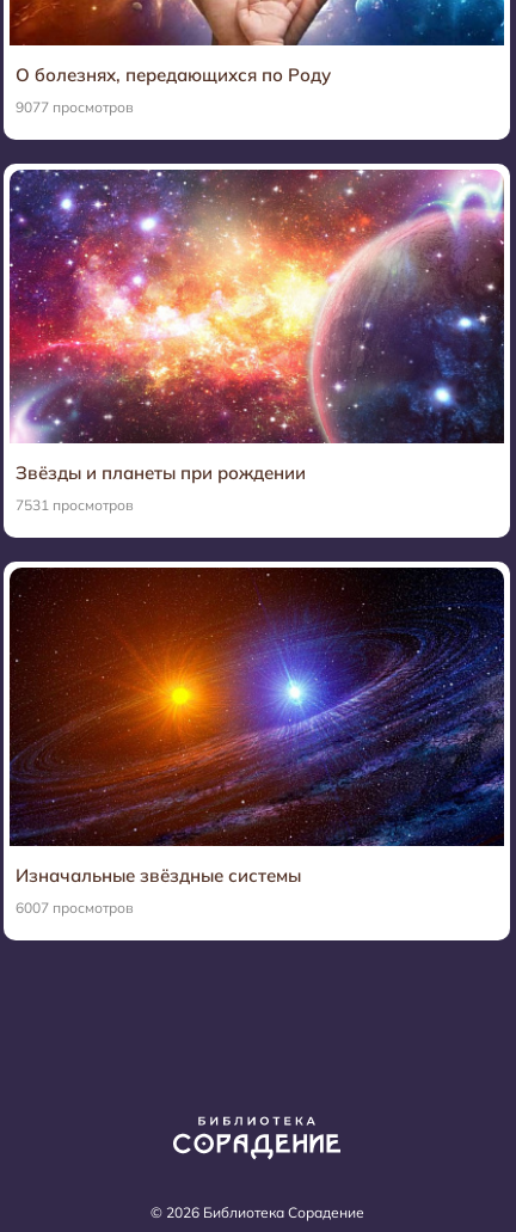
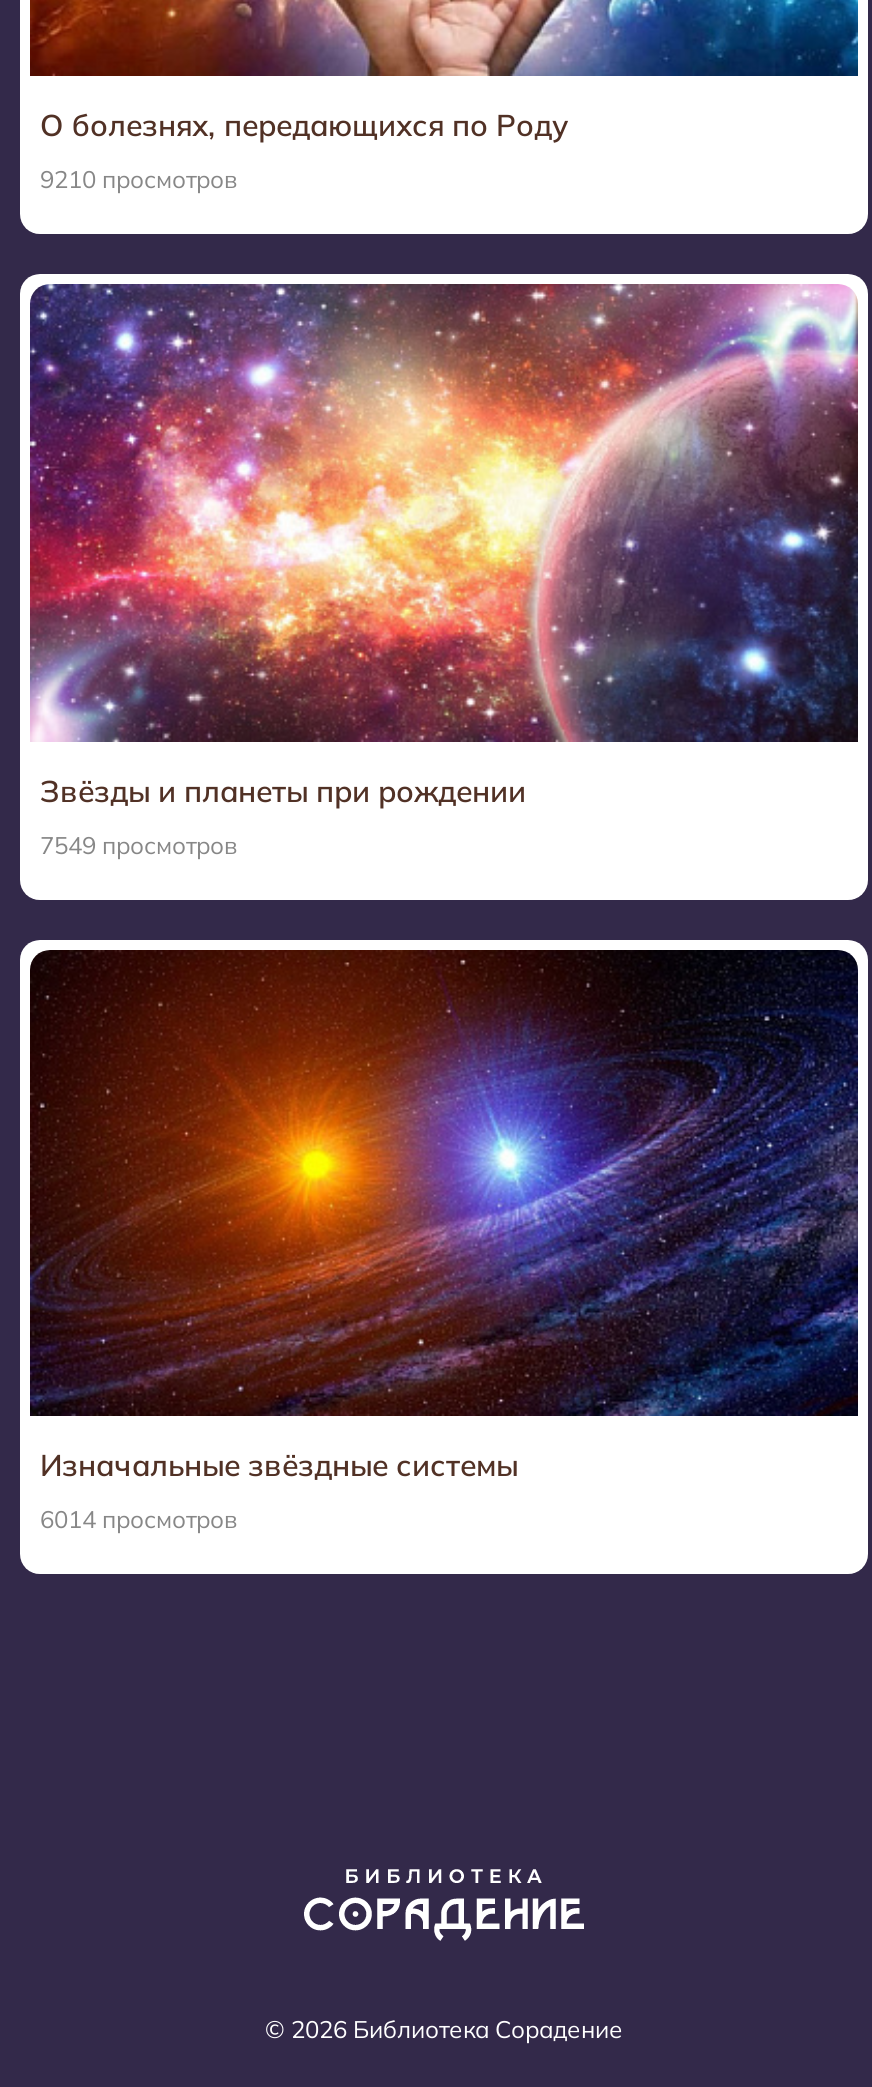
- 9077 просмотров
+ 9210 просмотров

- 7531 просмотров
+ 7549 просмотров

- 6007 просмотров
+ 6014 просмотров
